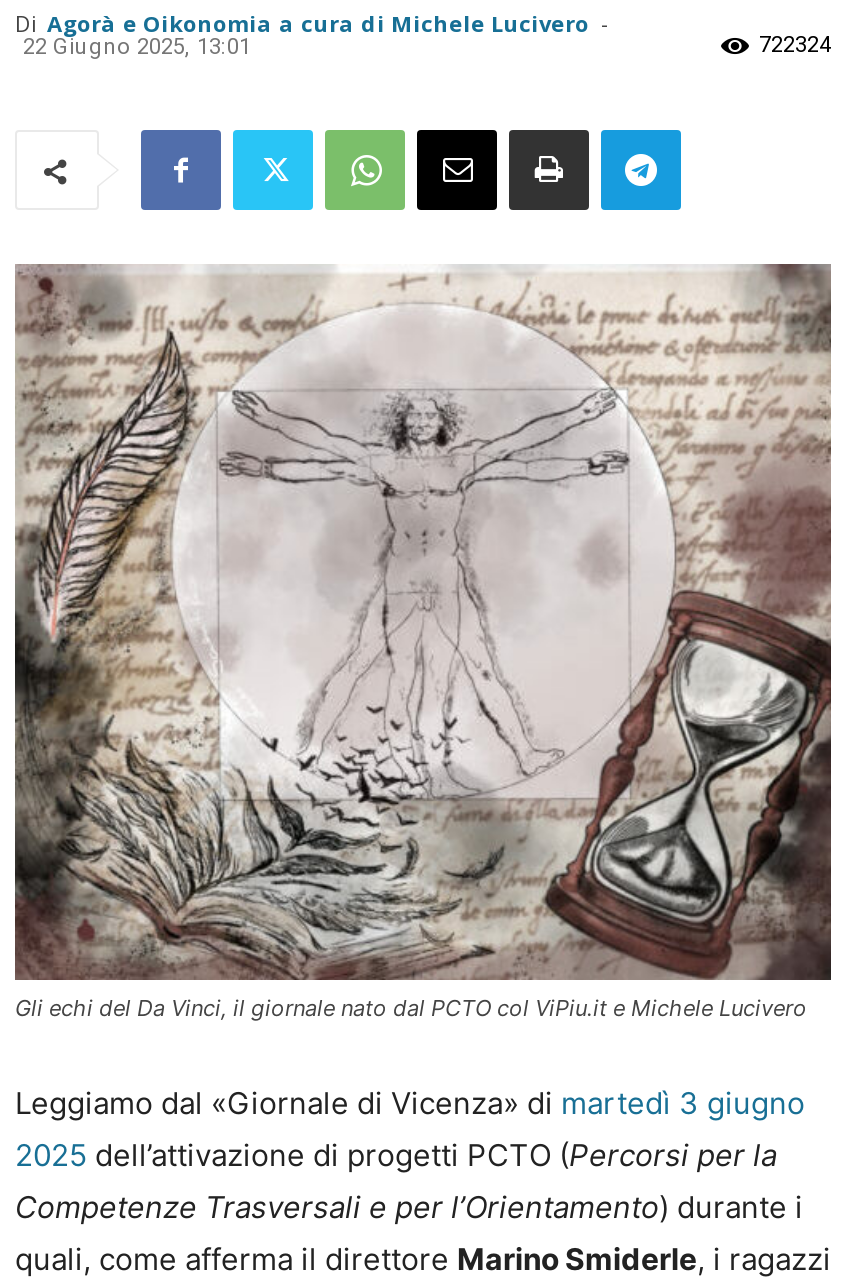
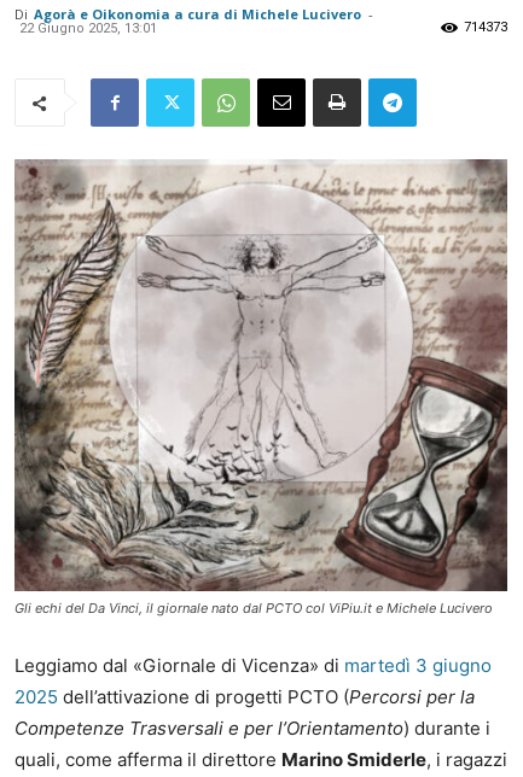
- 722324
+ 714373
